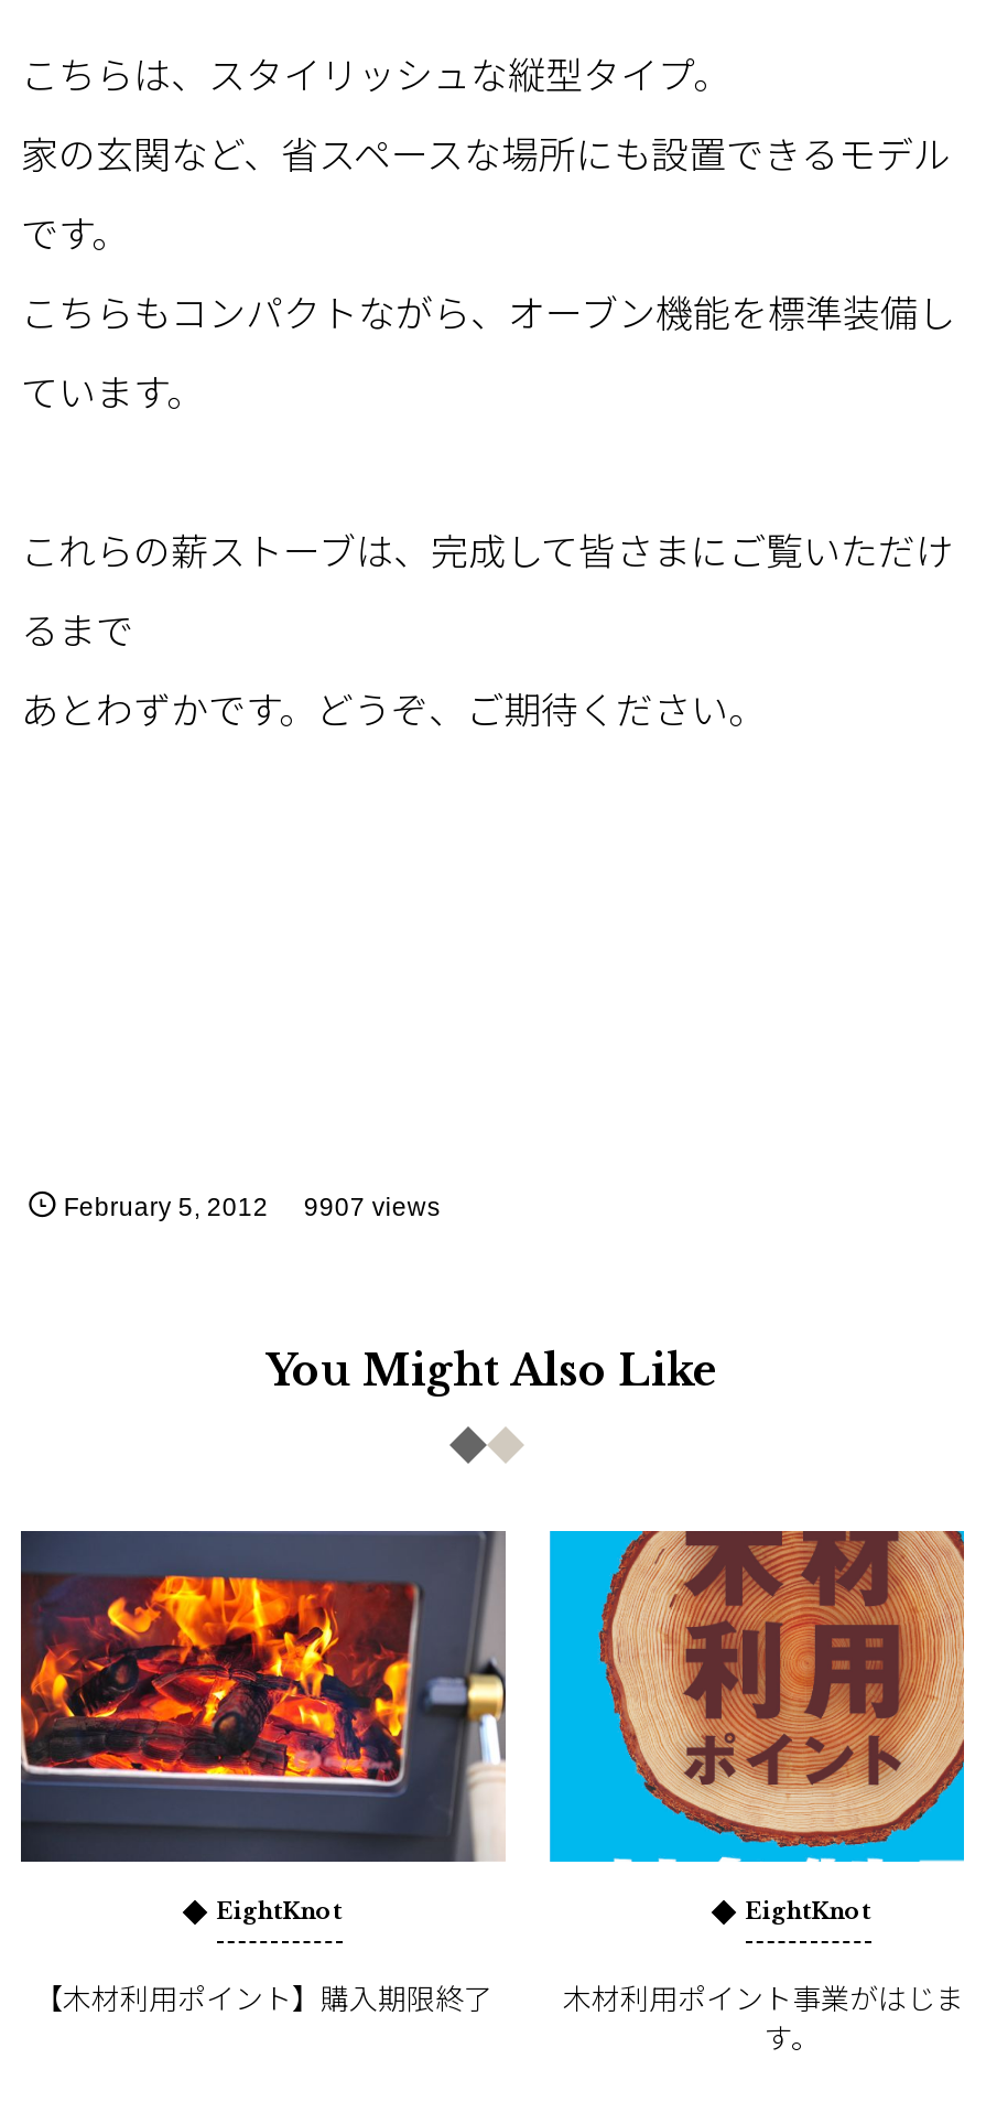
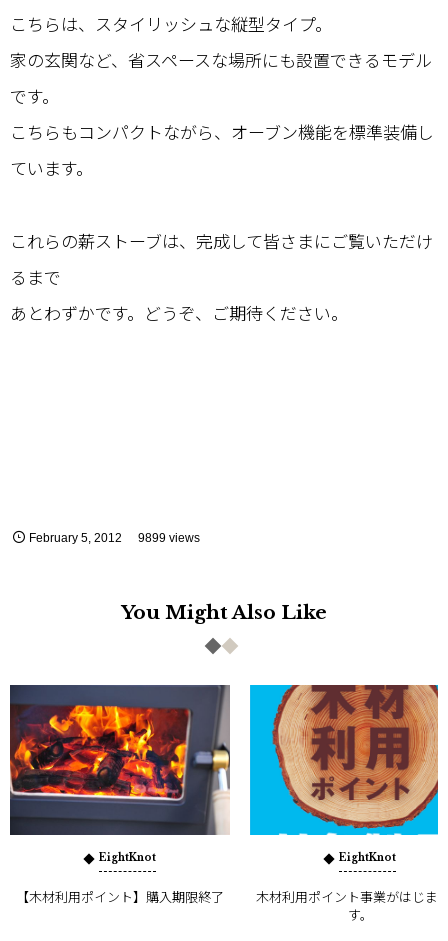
- February 5, 2012 9907 views
+ February 5, 2012 9899 views
